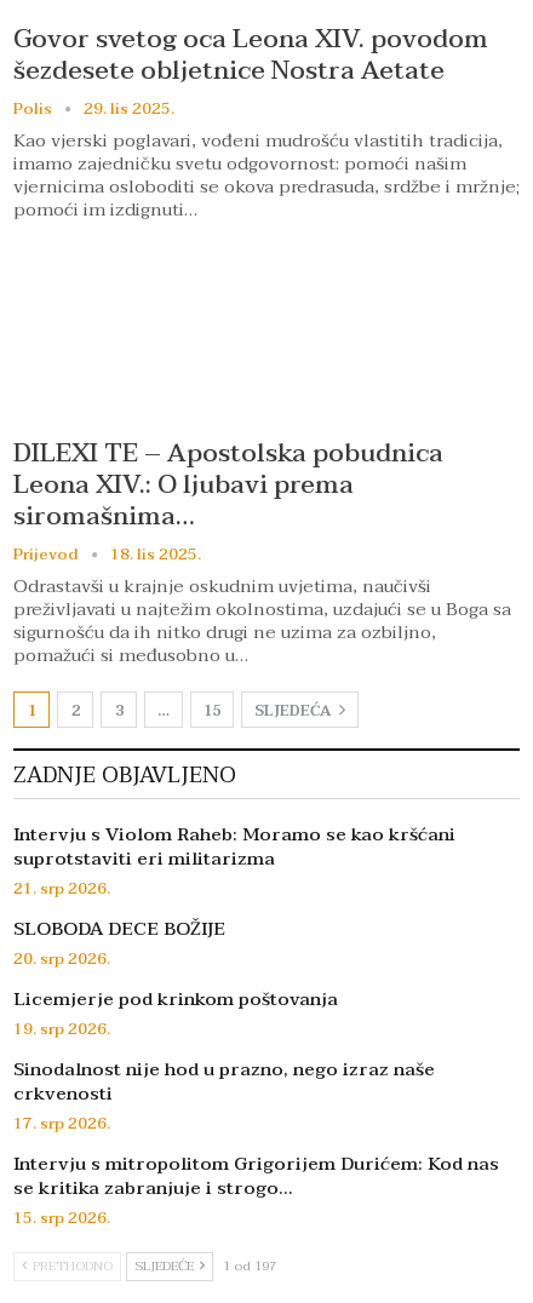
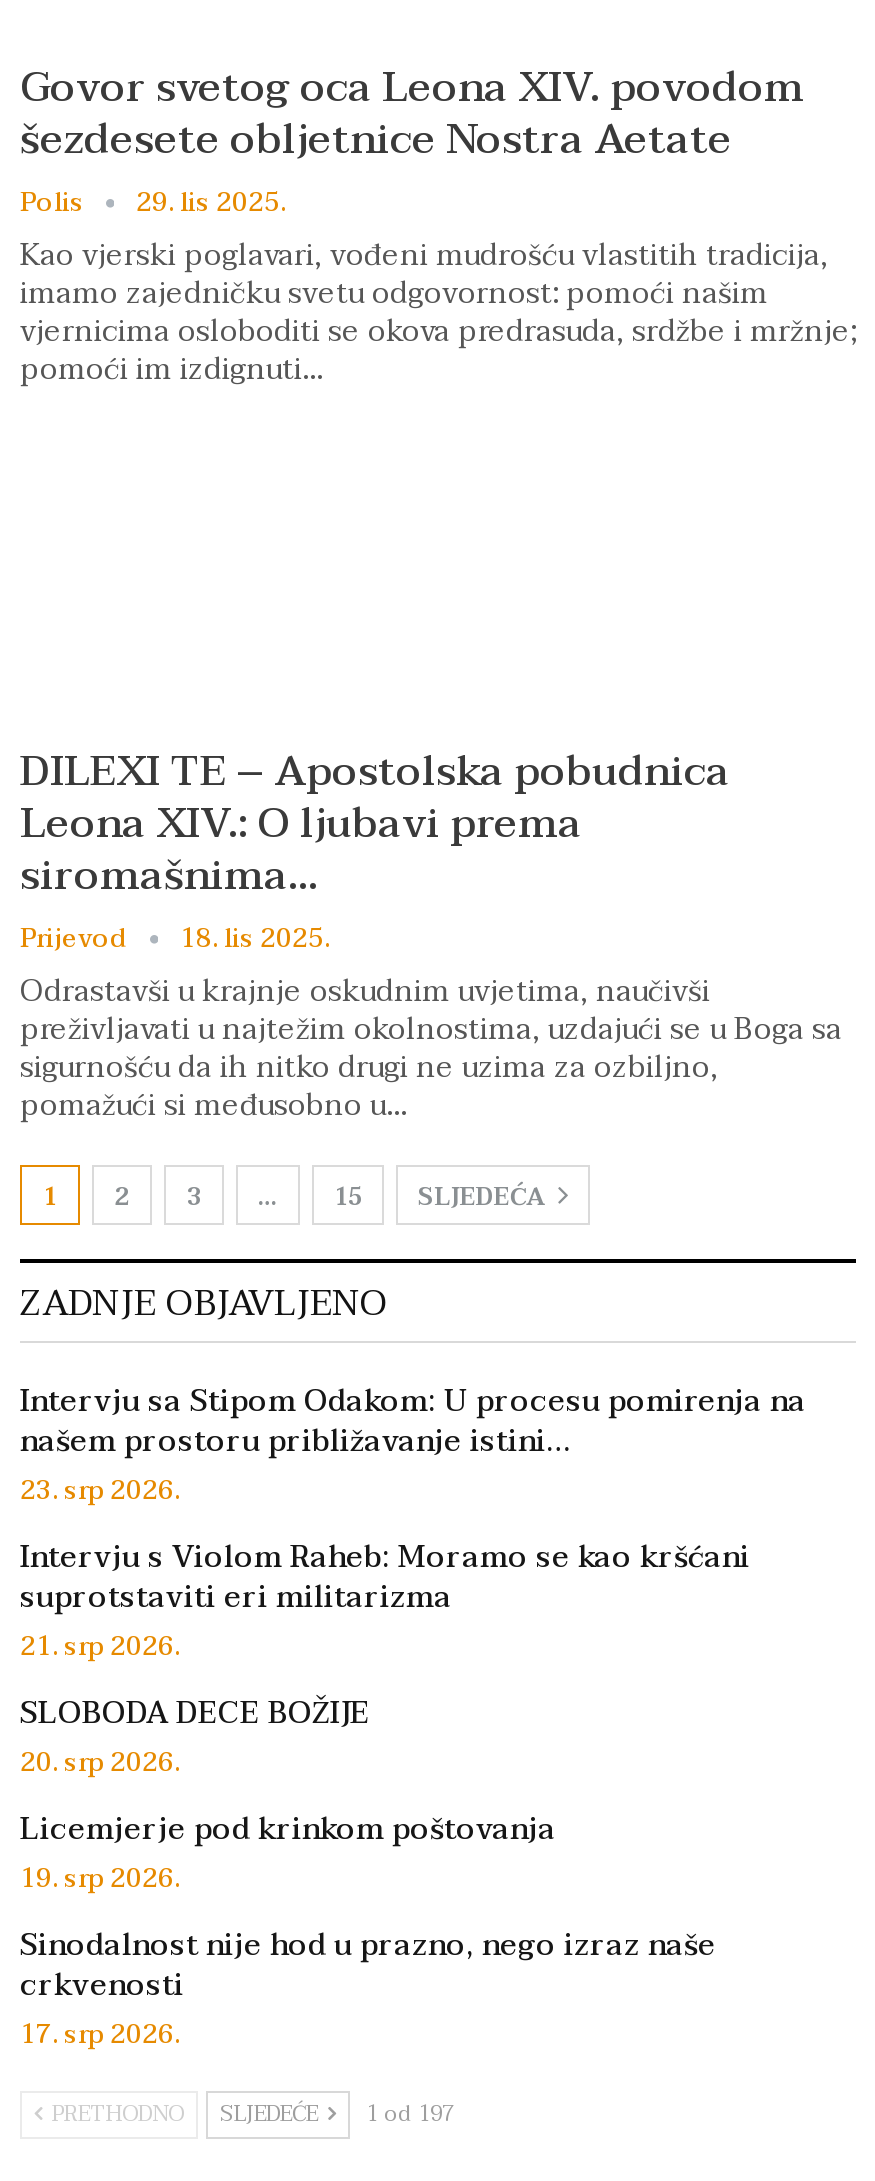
+ Intervju sa Stipom Odakom: U procesu pomirenja na
+ našem prostoru približavanje istini…
+ 23. srp 2026.

moved down: Intervju s Violom Raheb: Moramo se kao kršćani | suprotstaviti eri militarizma | 21. srp 2026. | ... | crkvenosti | 17. srp 2026.

- Intervju s mitropolitom Grigorijem Durićem: Kod nas
- se kritika zabranjuje i strogo…
- 15. srp 2026.
